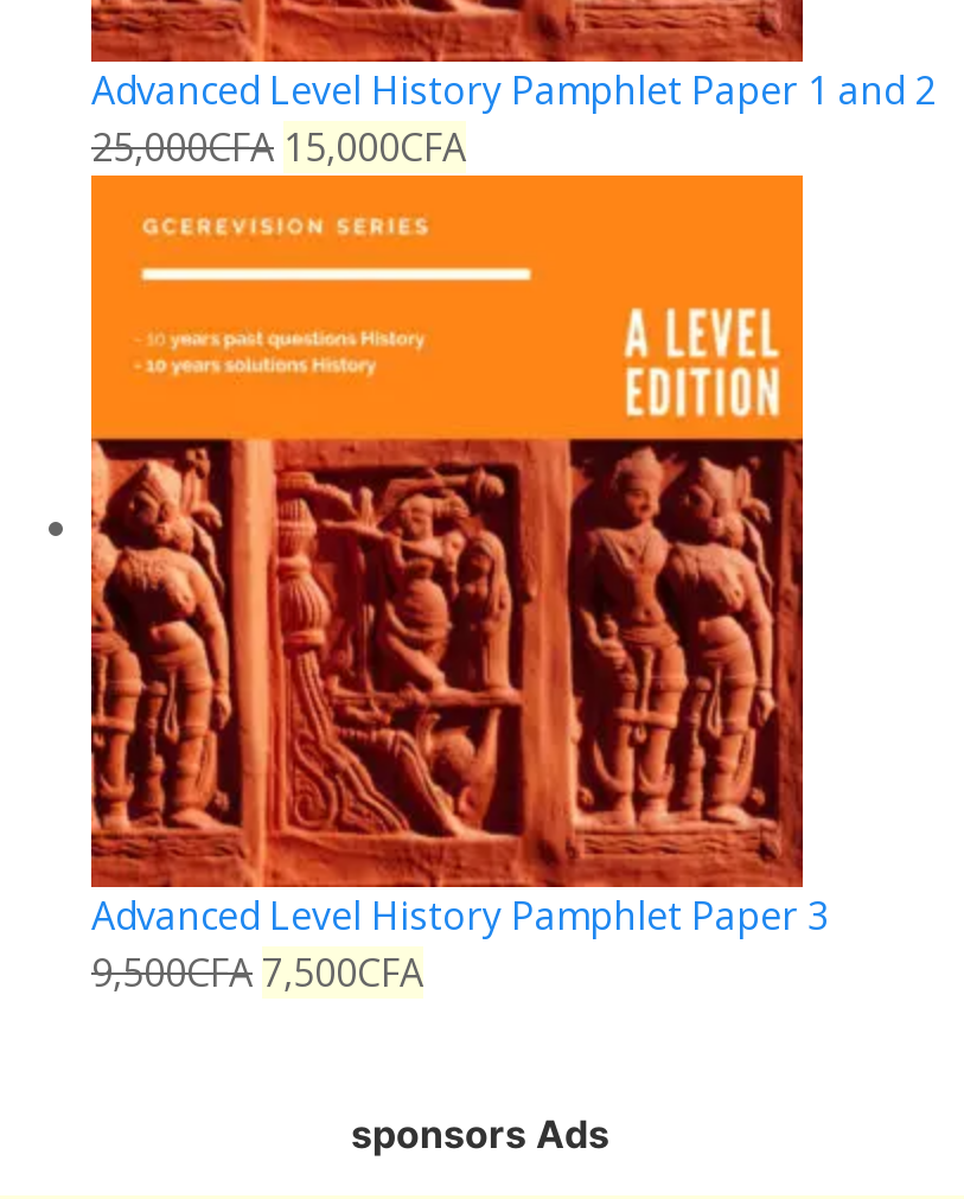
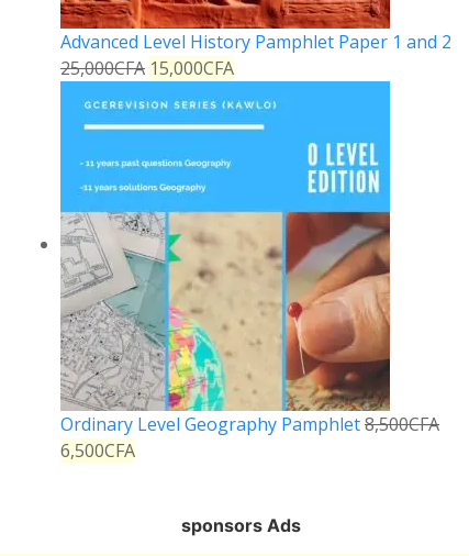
- [image]
- Advanced Level History Pamphlet Paper 3
- 9,500CFA 7,500CFA
+ [image]
+ Ordinary Level Geography Pamphlet 8,500CFA
+ 6,500CFA
